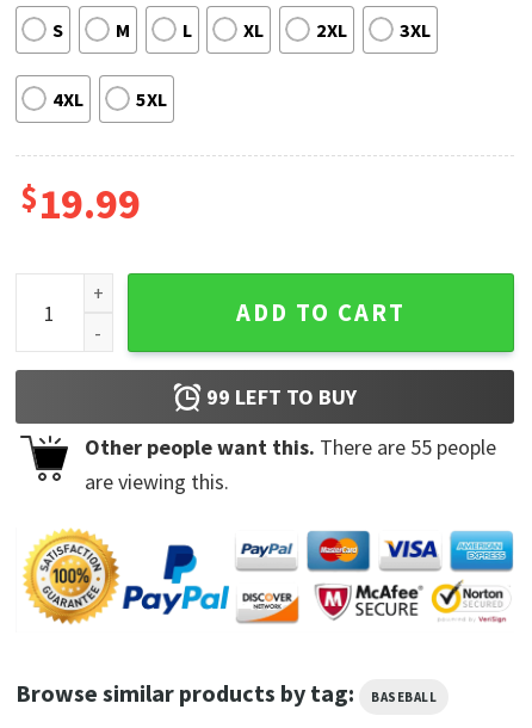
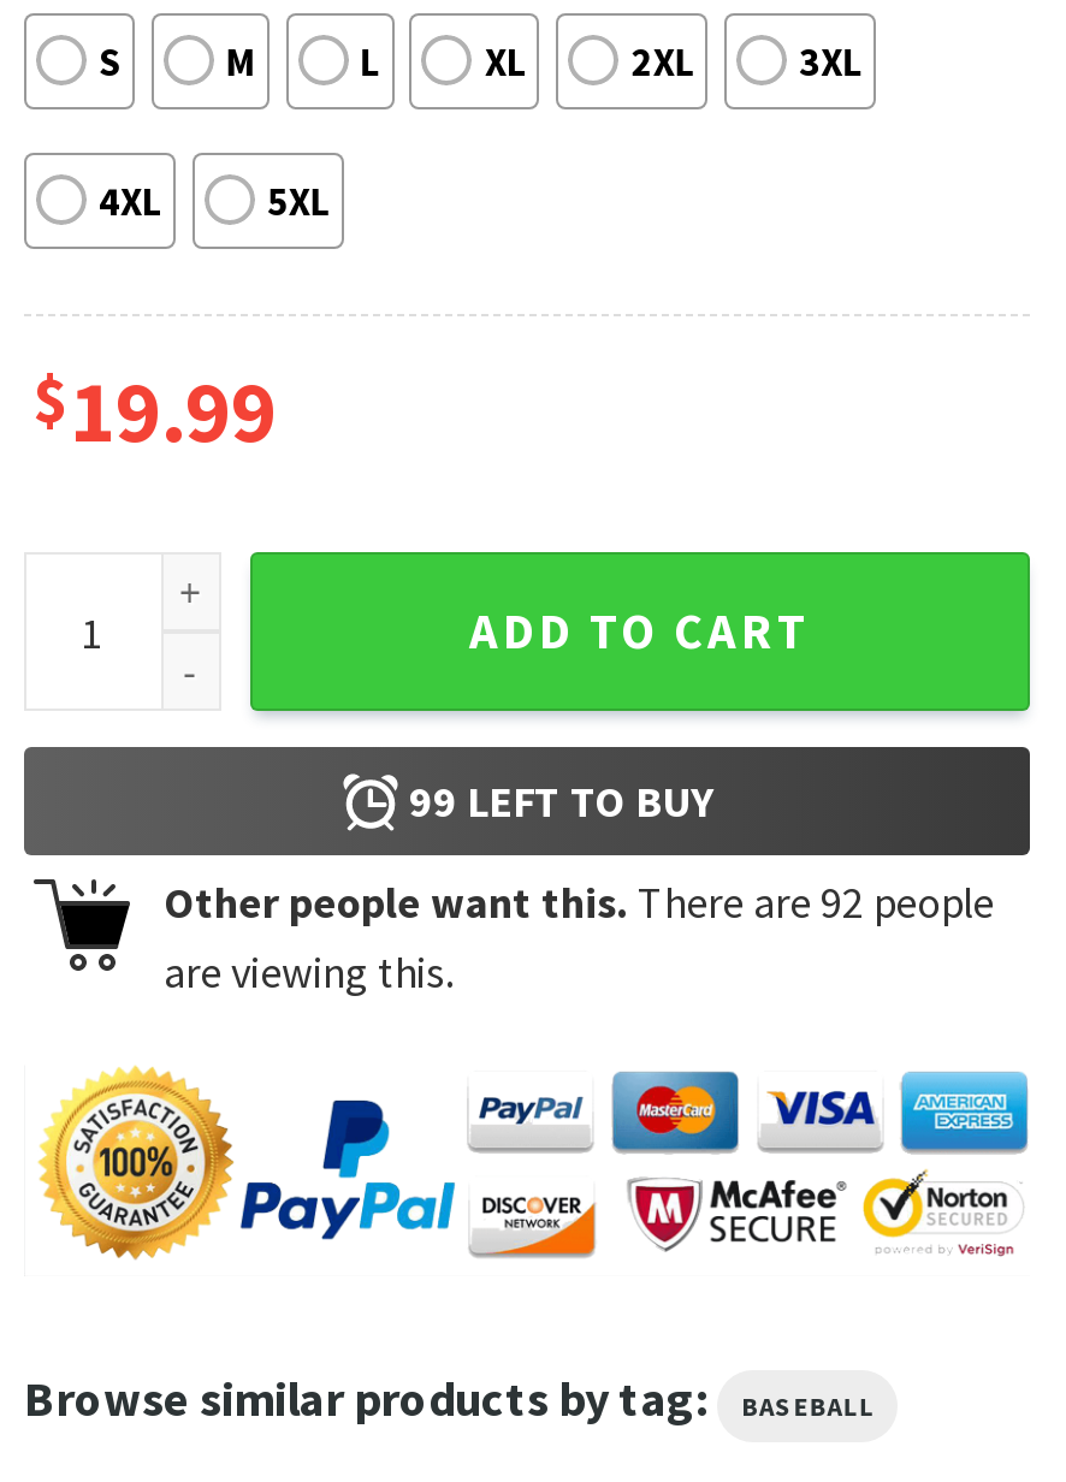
- Other people want this. There are 55 people
+ Other people want this. There are 92 people
